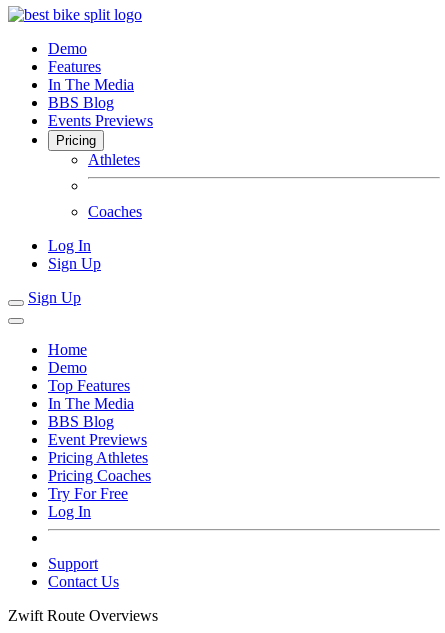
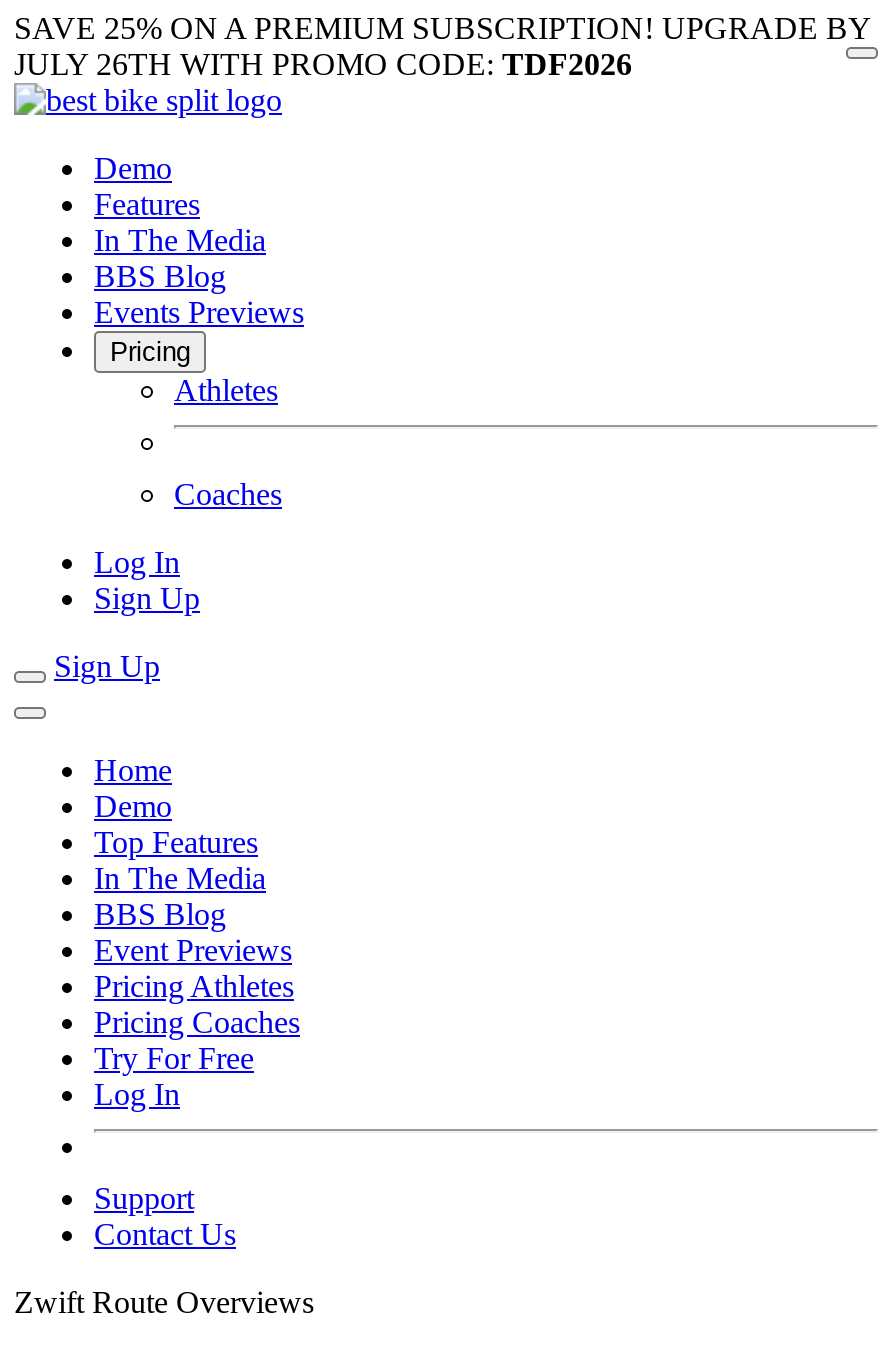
+ SAVE 25% ON A PREMIUM SUBSCRIPTION! UPGRADE BY
+ JULY 26TH WITH PROMO CODE: TDF2026
